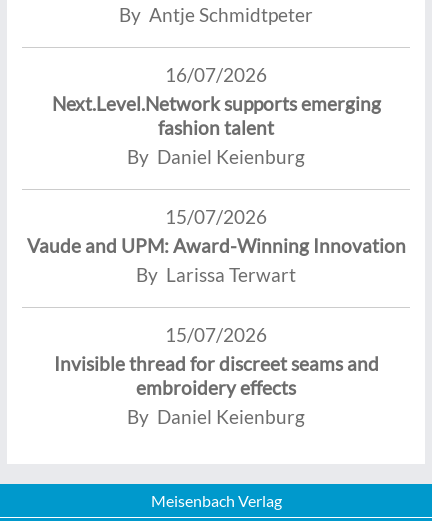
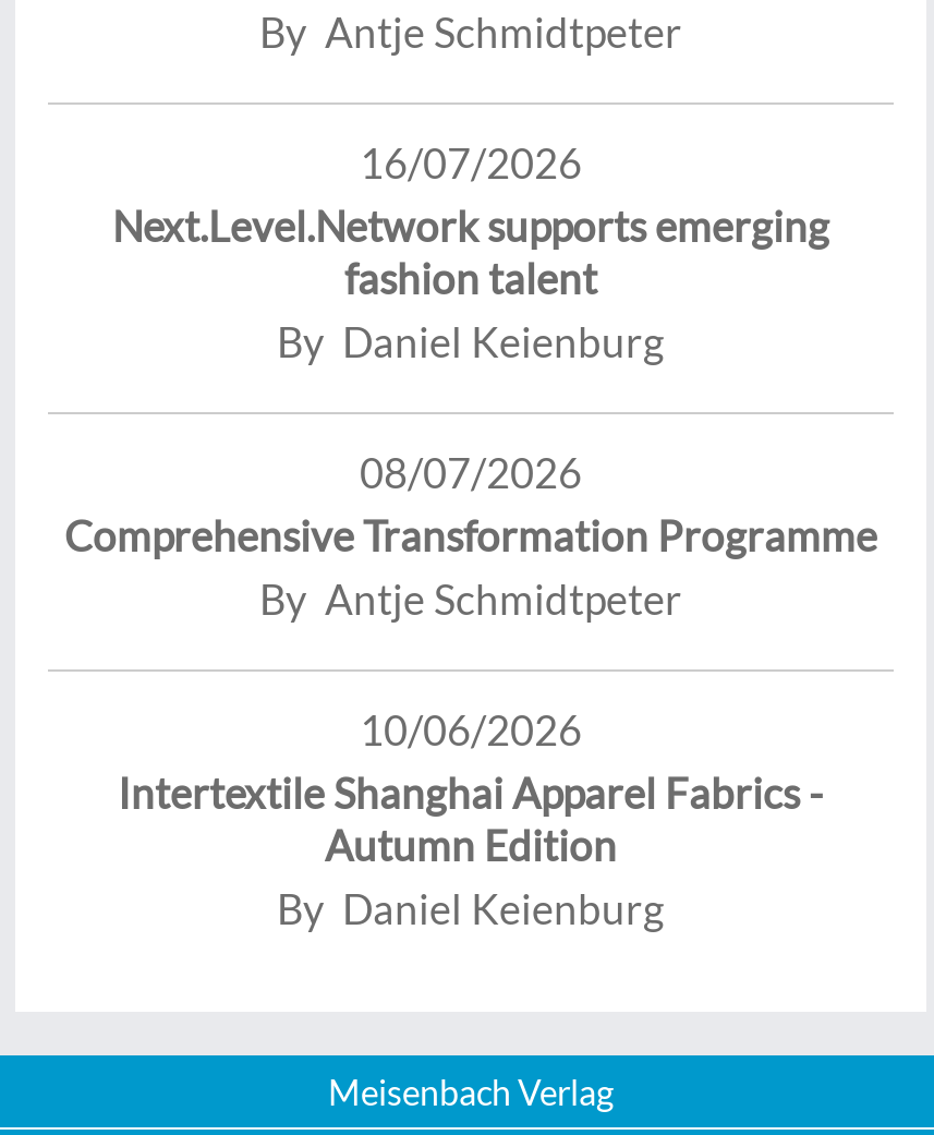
- 15/07/2026
- Vaude and UPM: Award-Winning Innovation
- By Larissa Terwart
+ 08/07/2026
+ Comprehensive Transformation Programme
+ By Antje Schmidtpeter

- 15/07/2026
- Invisible thread for discreet seams and
- embroidery effects
+ 10/06/2026
+ Intertextile Shanghai Apparel Fabrics -
+ Autumn Edition
